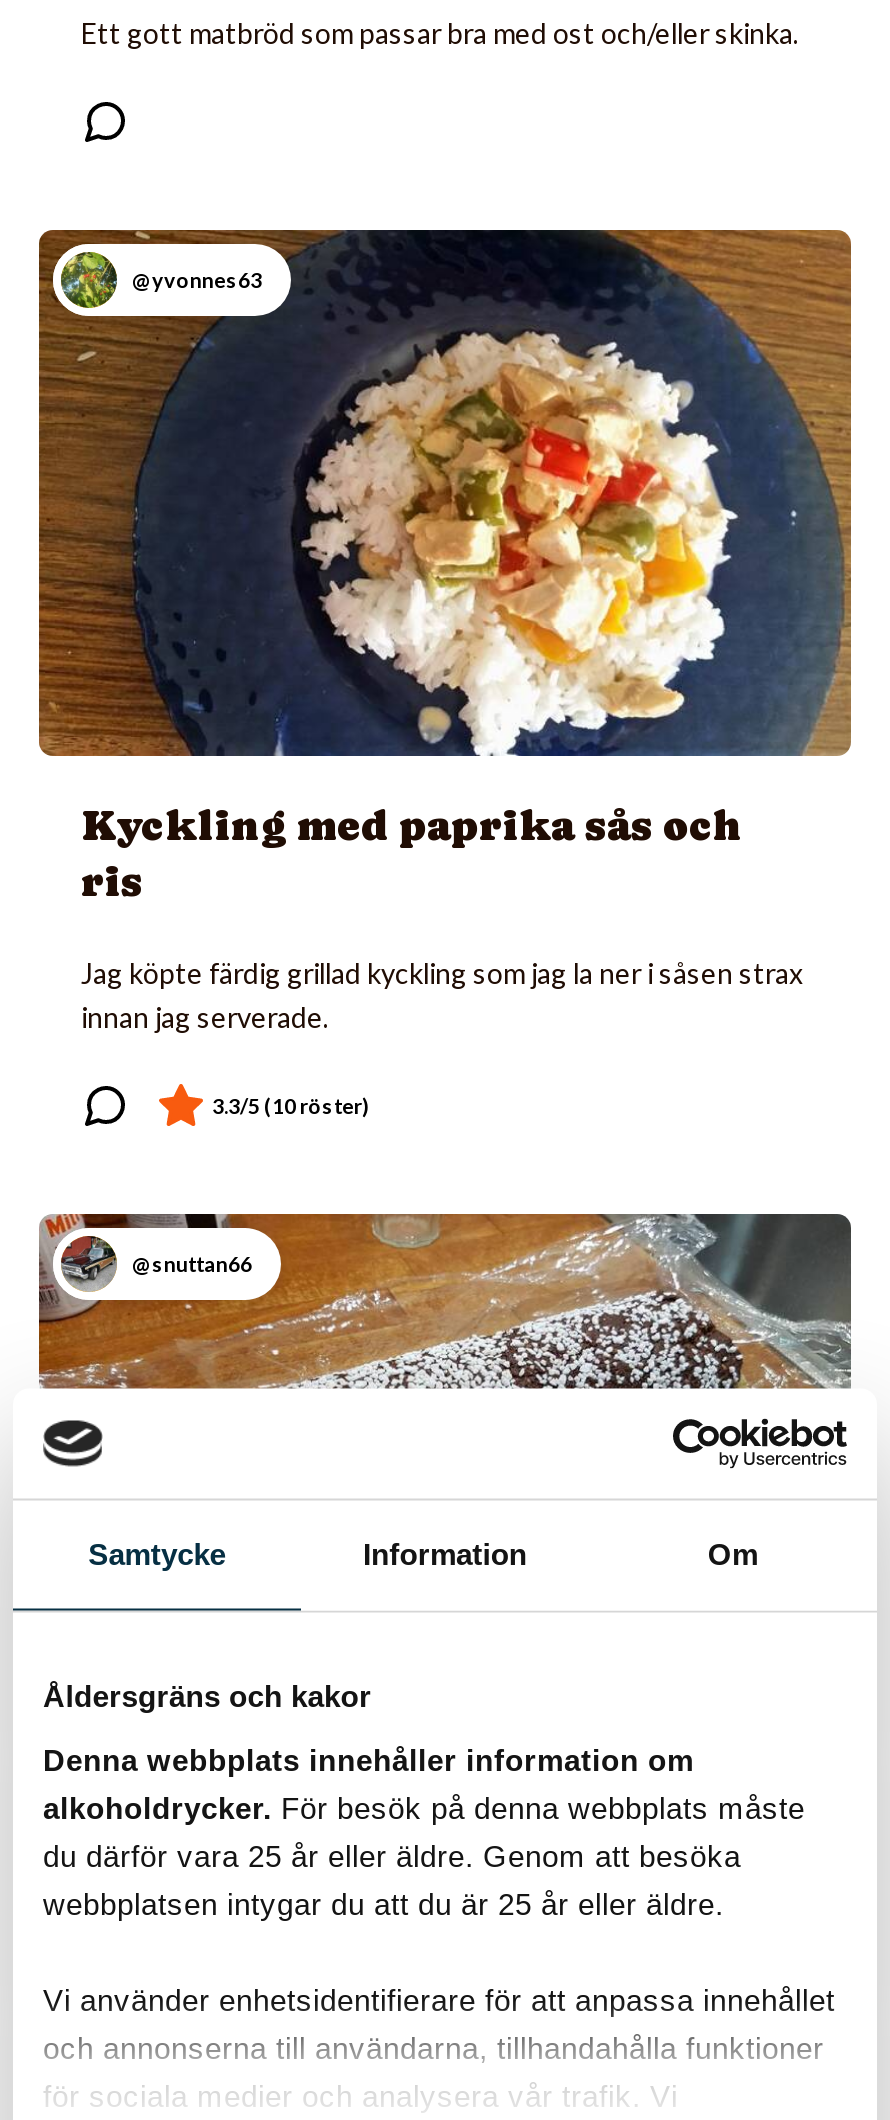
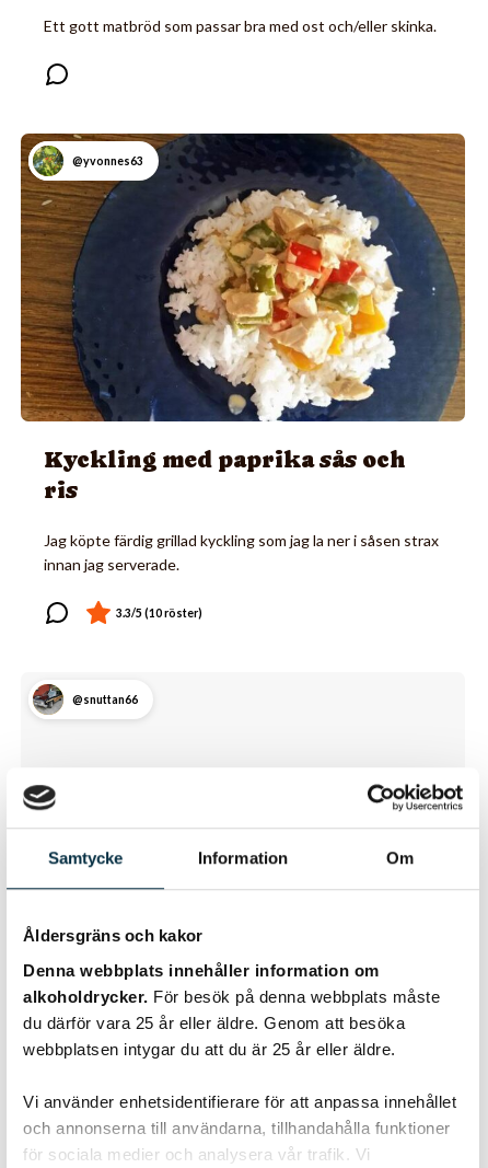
- [image]
